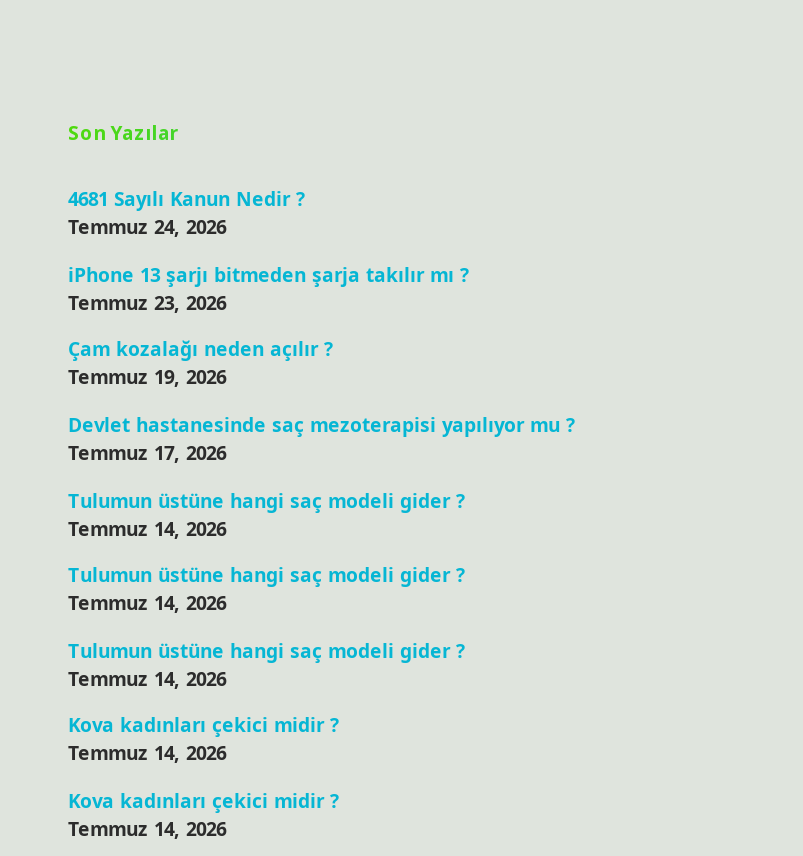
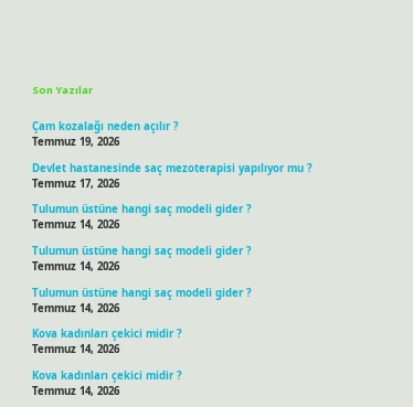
- 4681 Sayılı Kanun Nedir ?
- Temmuz 24, 2026
- iPhone 13 şarjı bitmeden şarja takılır mı ?
- Temmuz 23, 2026
